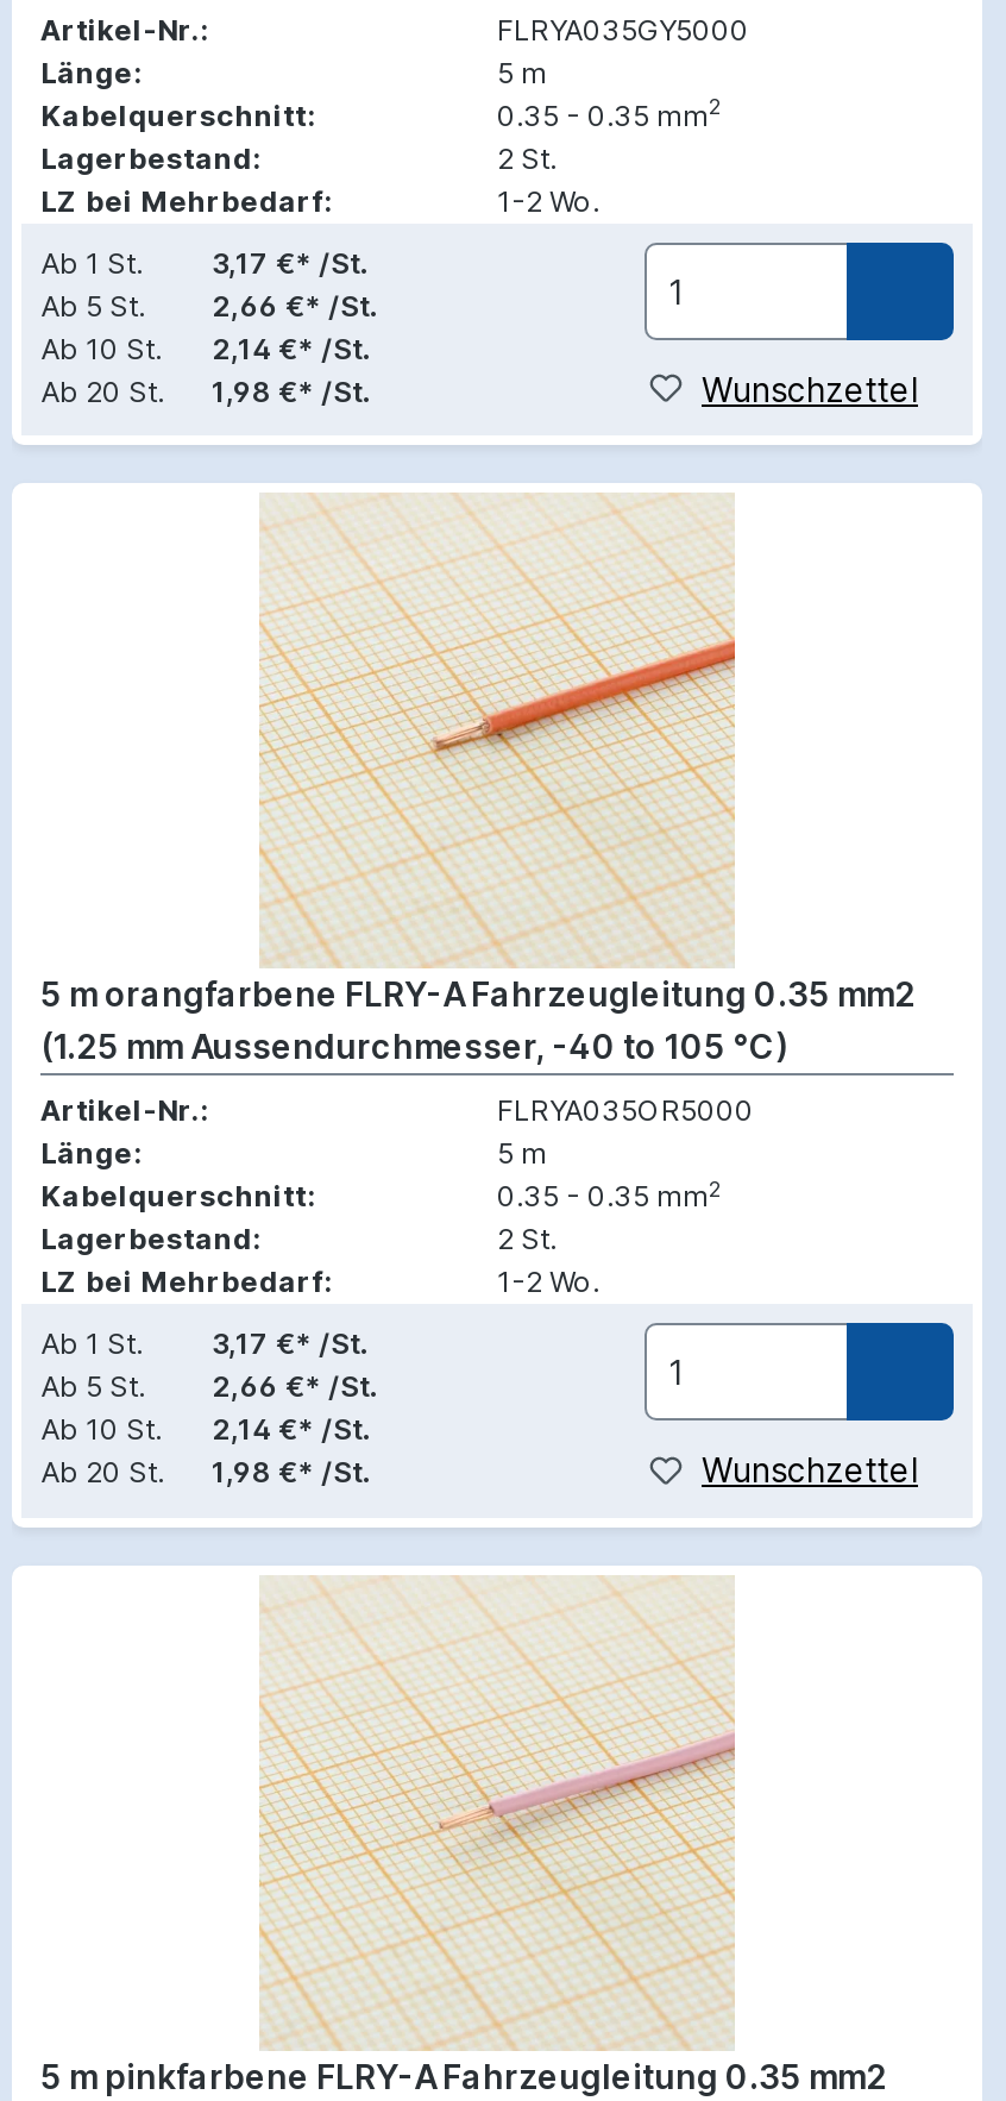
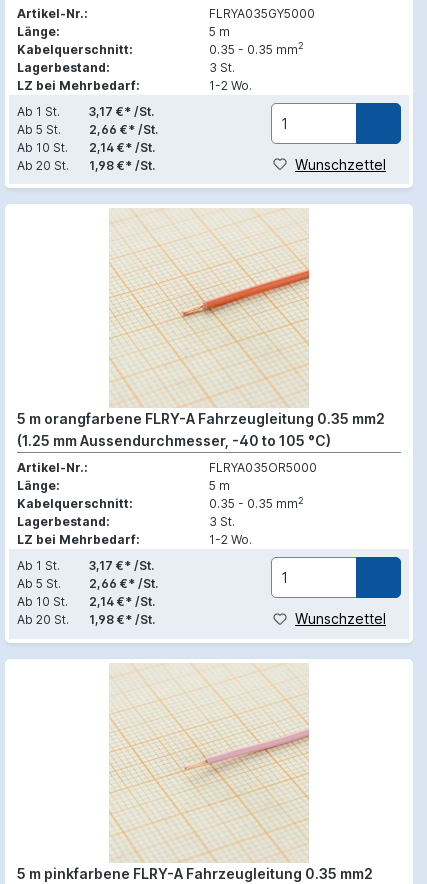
- 2 St.
+ 3 St.

- 2 St.
+ 3 St.
